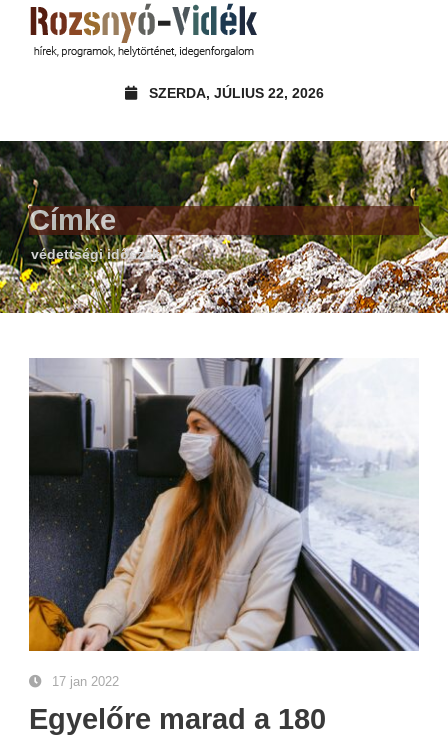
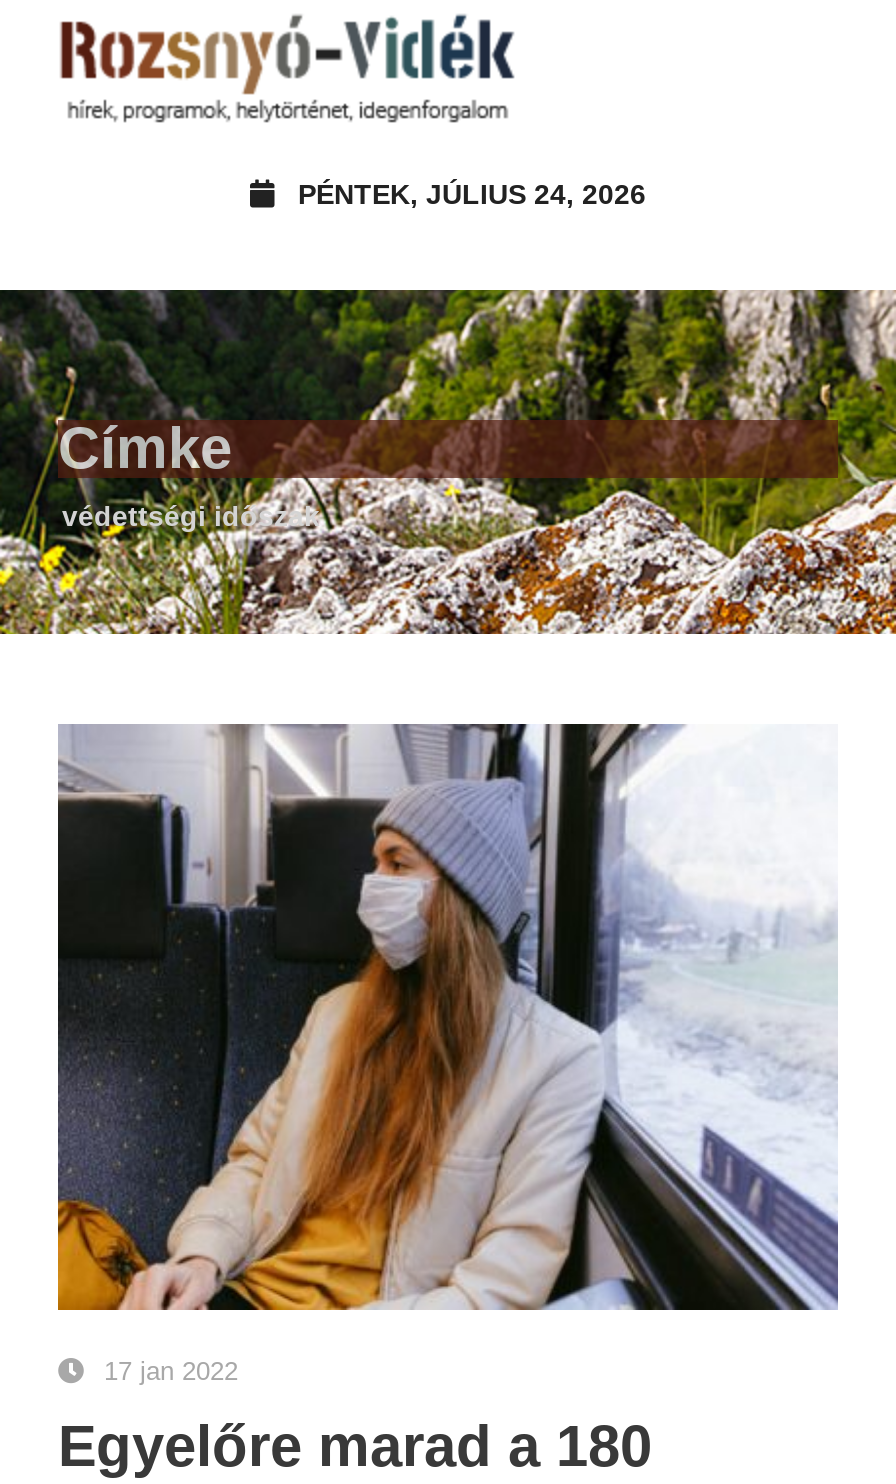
- SZERDA, JÚLIUS 22, 2026
+ PÉNTEK, JÚLIUS 24, 2026
